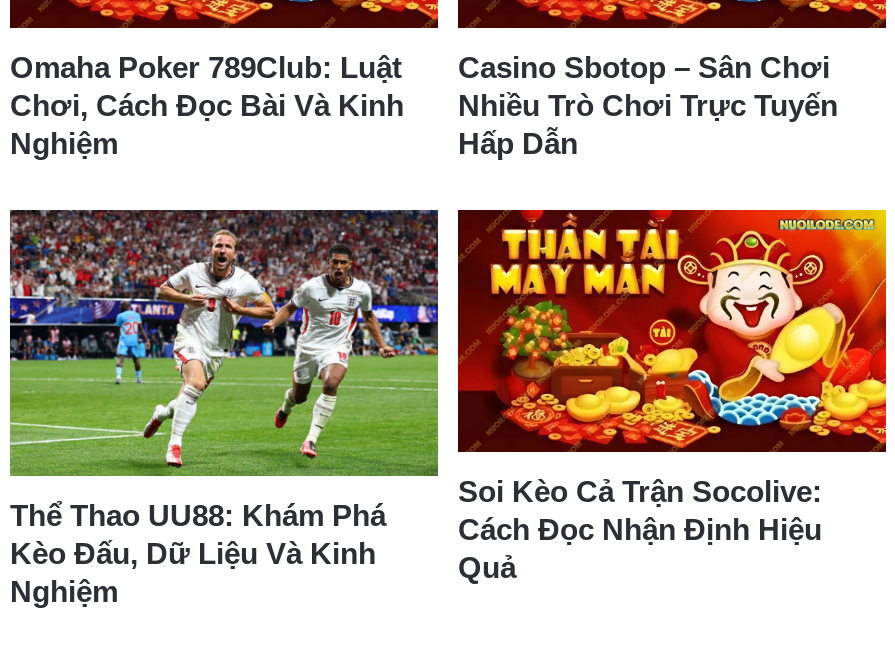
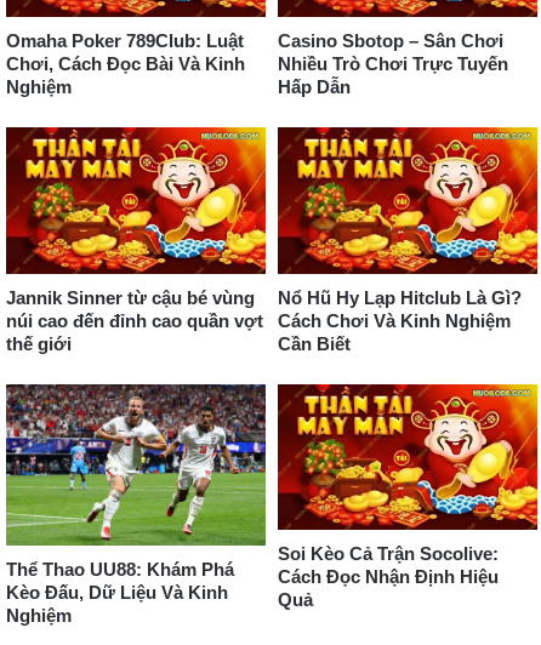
+ [image]
+ Jannik Sinner từ cậu bé vùng
+ núi cao đến đỉnh cao quần vợt
+ thế giới

+ Nổ Hũ Hy Lạp Hitclub Là Gì?
+ Cách Chơi Và Kinh Nghiệm
+ Cần Biết
